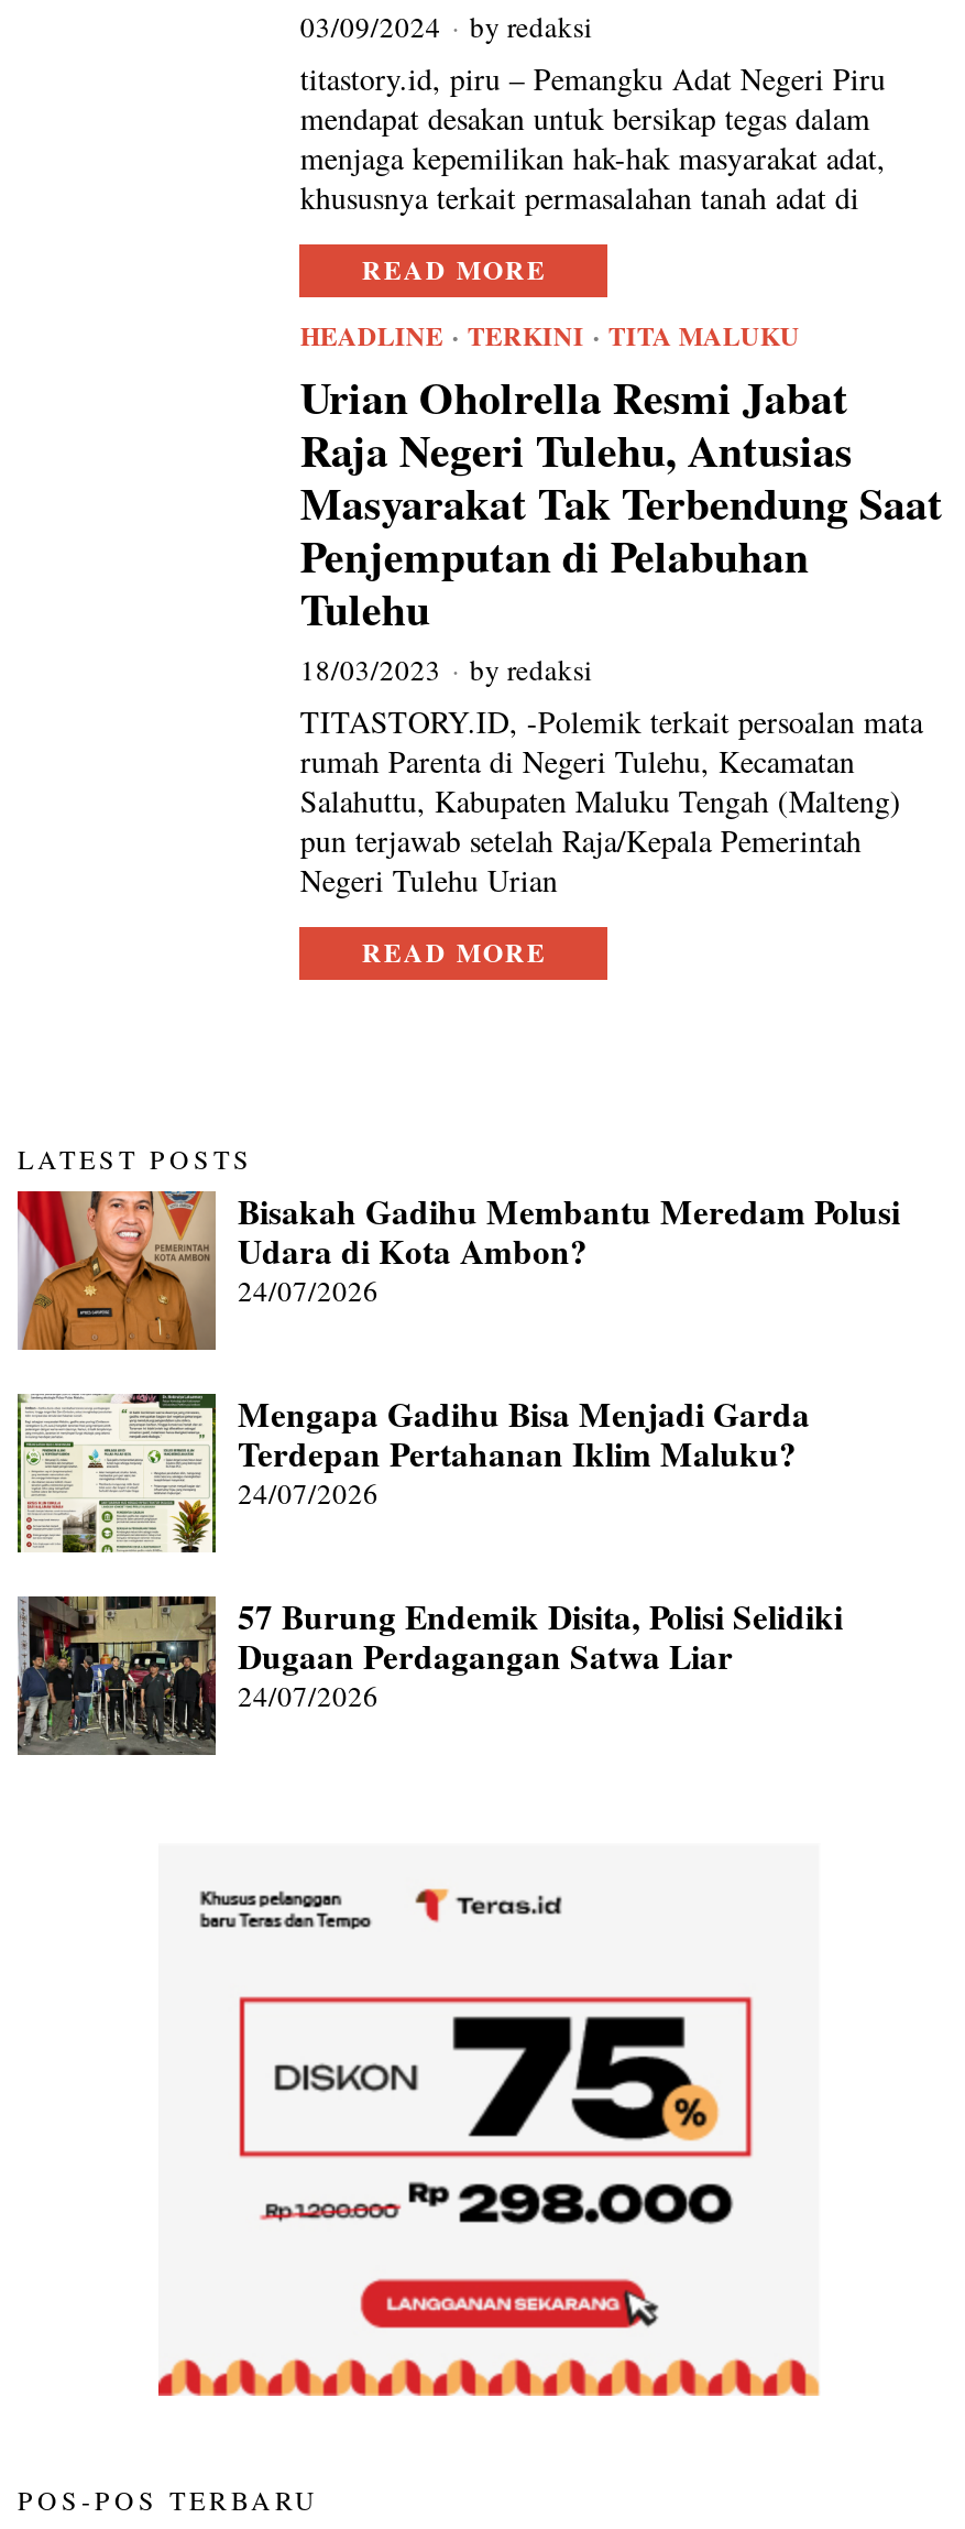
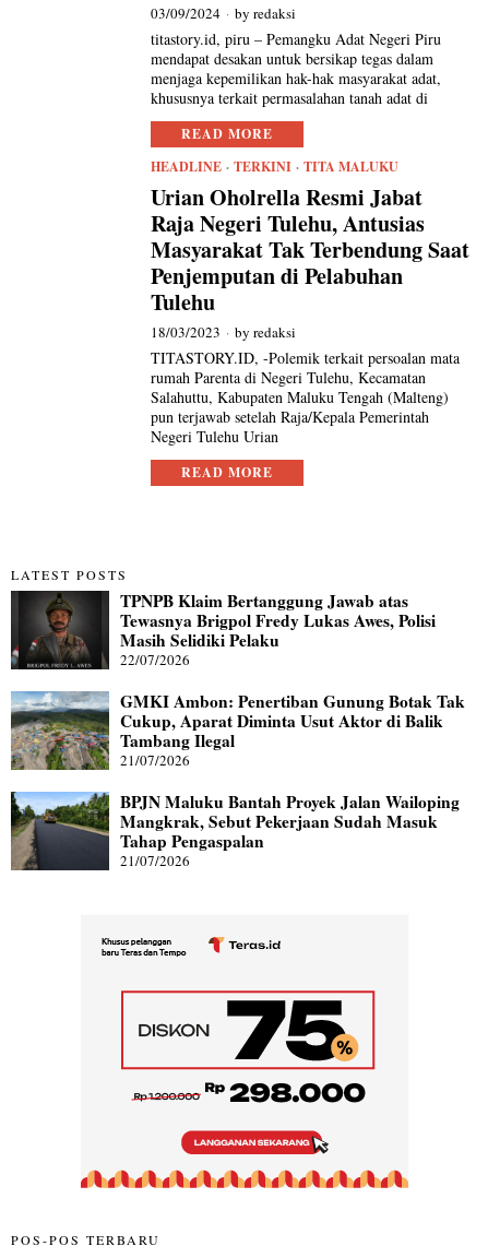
- [image]
- Bisakah Gadihu Membantu Meredam Polusi
- Udara di Kota Ambon?
- 24/07/2026
+ [image]
+ TPNPB Klaim Bertanggung Jawab atas
+ Tewasnya Brigpol Fredy Lukas Awes, Polisi
+ Masih Selidiki Pelaku
+ 22/07/2026

- [image]
- Mengapa Gadihu Bisa Menjadi Garda
- Terdepan Pertahanan Iklim Maluku?
- 24/07/2026
+ [image]
+ GMKI Ambon: Penertiban Gunung Botak Tak
+ Cukup, Aparat Diminta Usut Aktor di Balik
+ Tambang Ilegal
+ 21/07/2026

- [image]
- 57 Burung Endemik Disita, Polisi Selidiki
- Dugaan Perdagangan Satwa Liar
- 24/07/2026
+ [image]
+ BPJN Maluku Bantah Proyek Jalan Wailoping
+ Mangkrak, Sebut Pekerjaan Sudah Masuk
+ Tahap Pengaspalan
+ 21/07/2026
